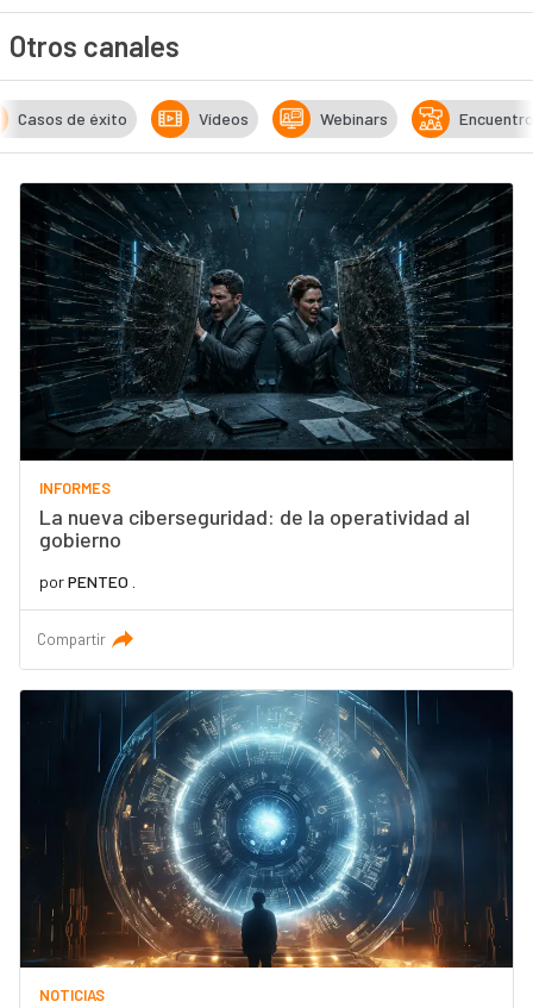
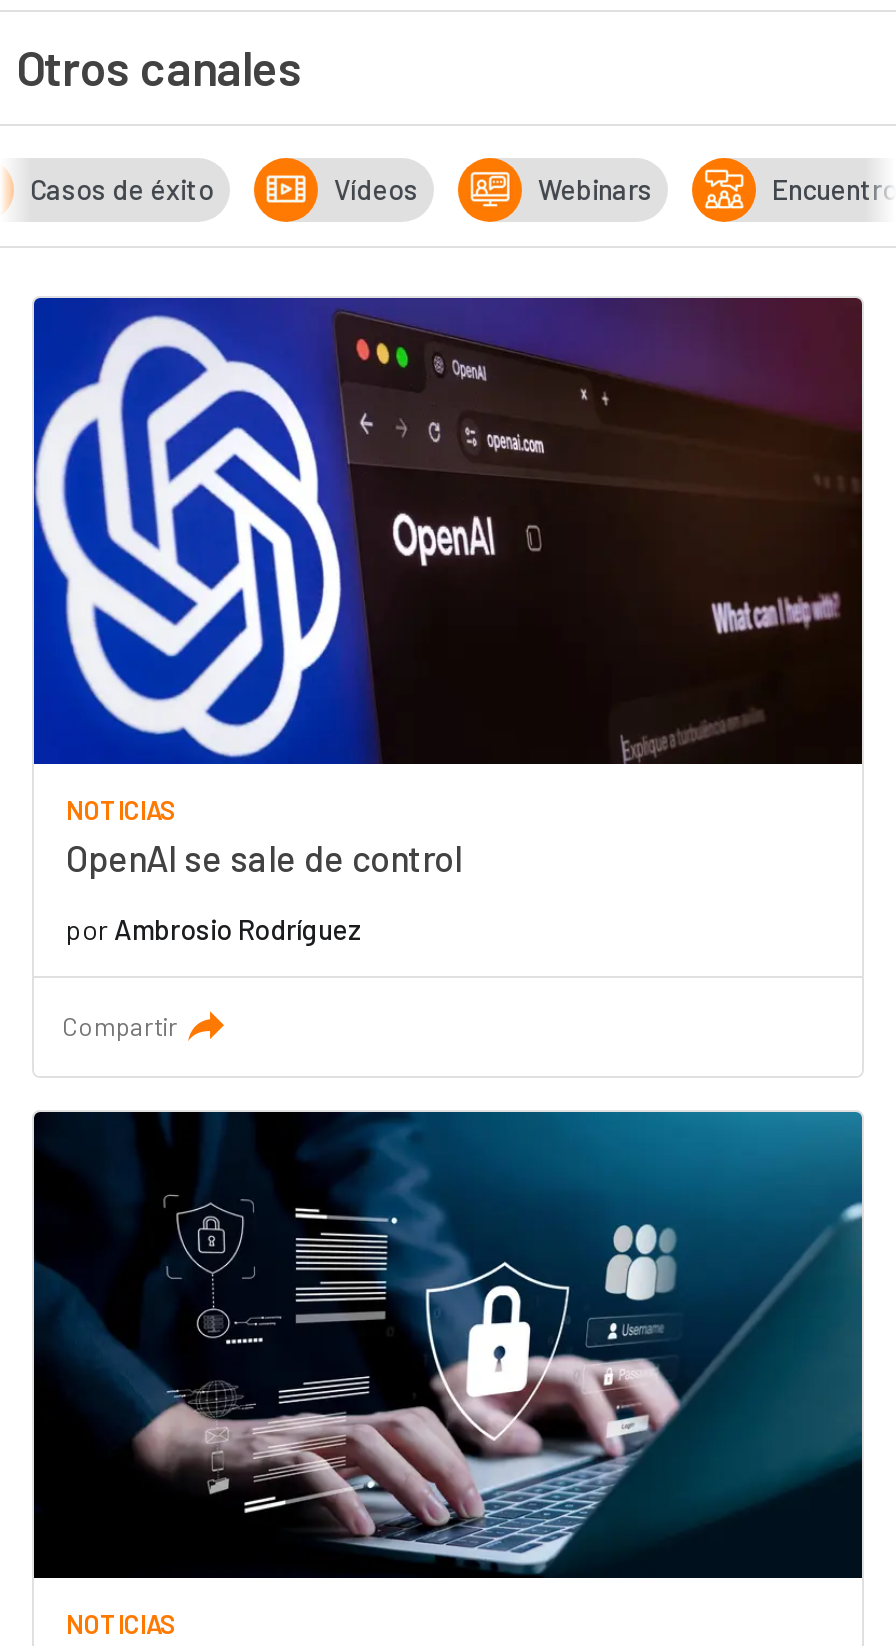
- [image]
- INFORMES
- La nueva ciberseguridad: de la operatividad al
- gobierno
+ [image]
+ NOTICIAS
+ OpenAI se sale de control

- por PENTEO .
+ por Ambrosio Rodríguez

- [image]
+ [image]
